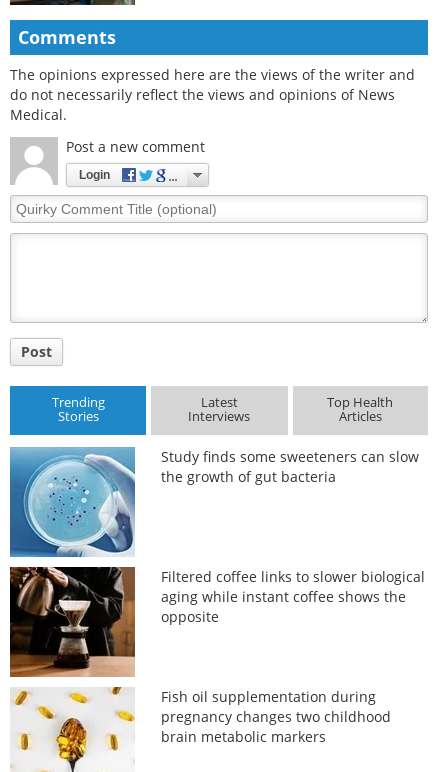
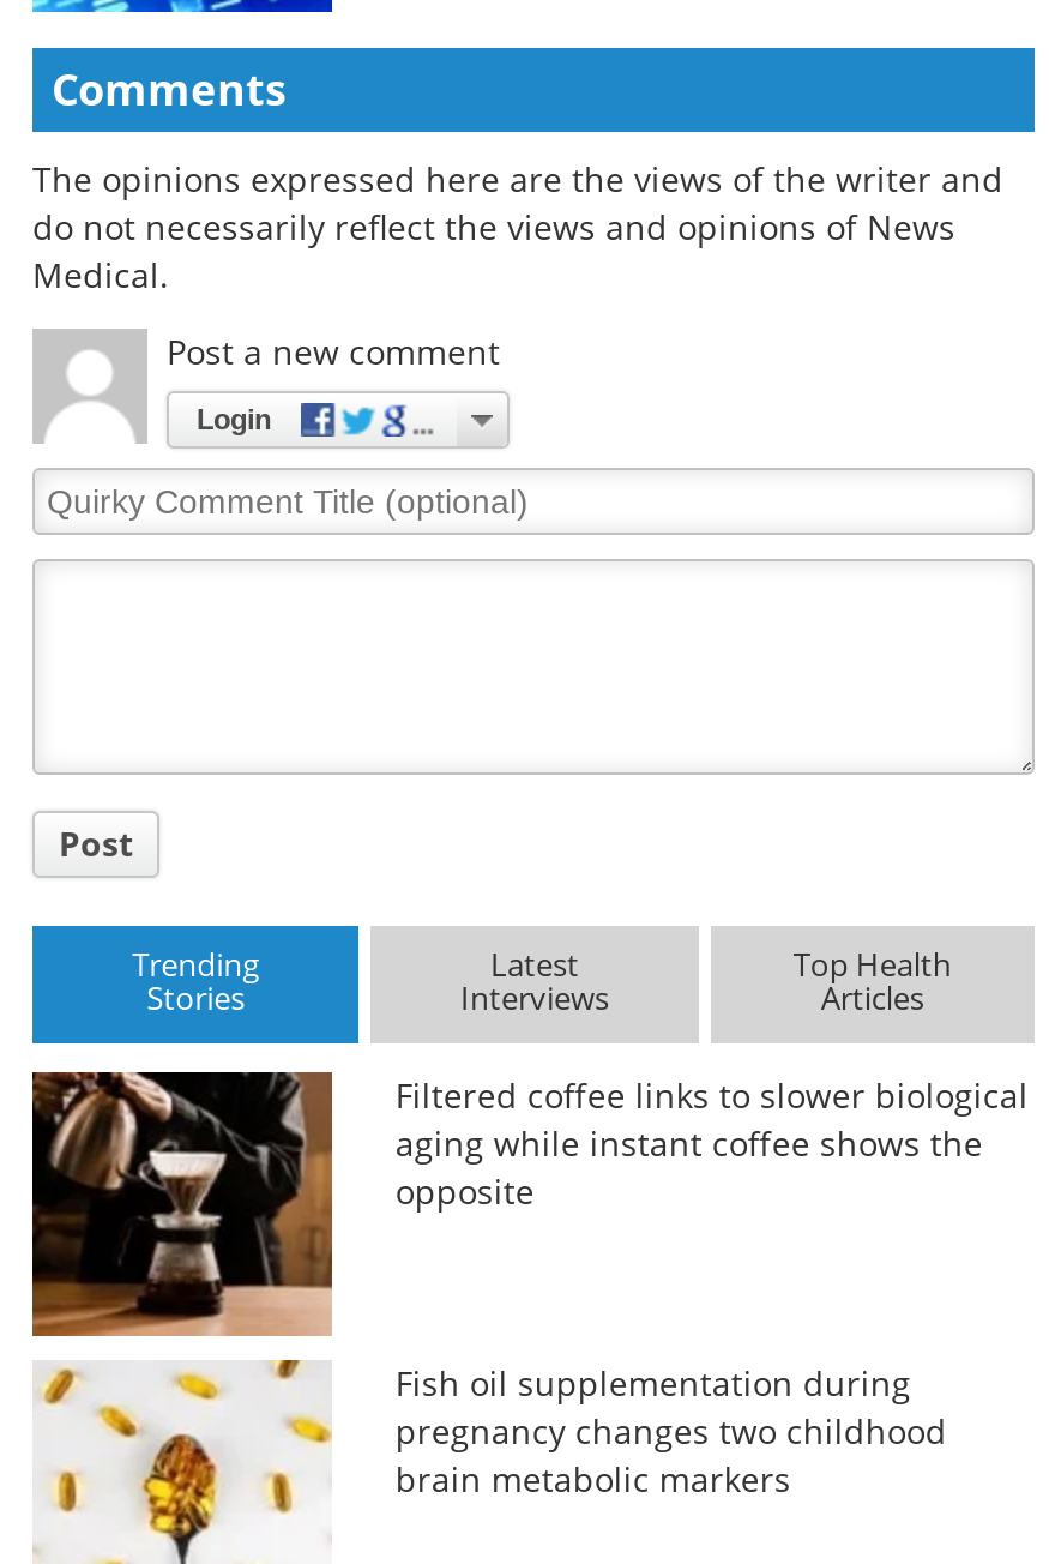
- [image]
- Study finds some sweeteners can slow
- the growth of gut bacteria
